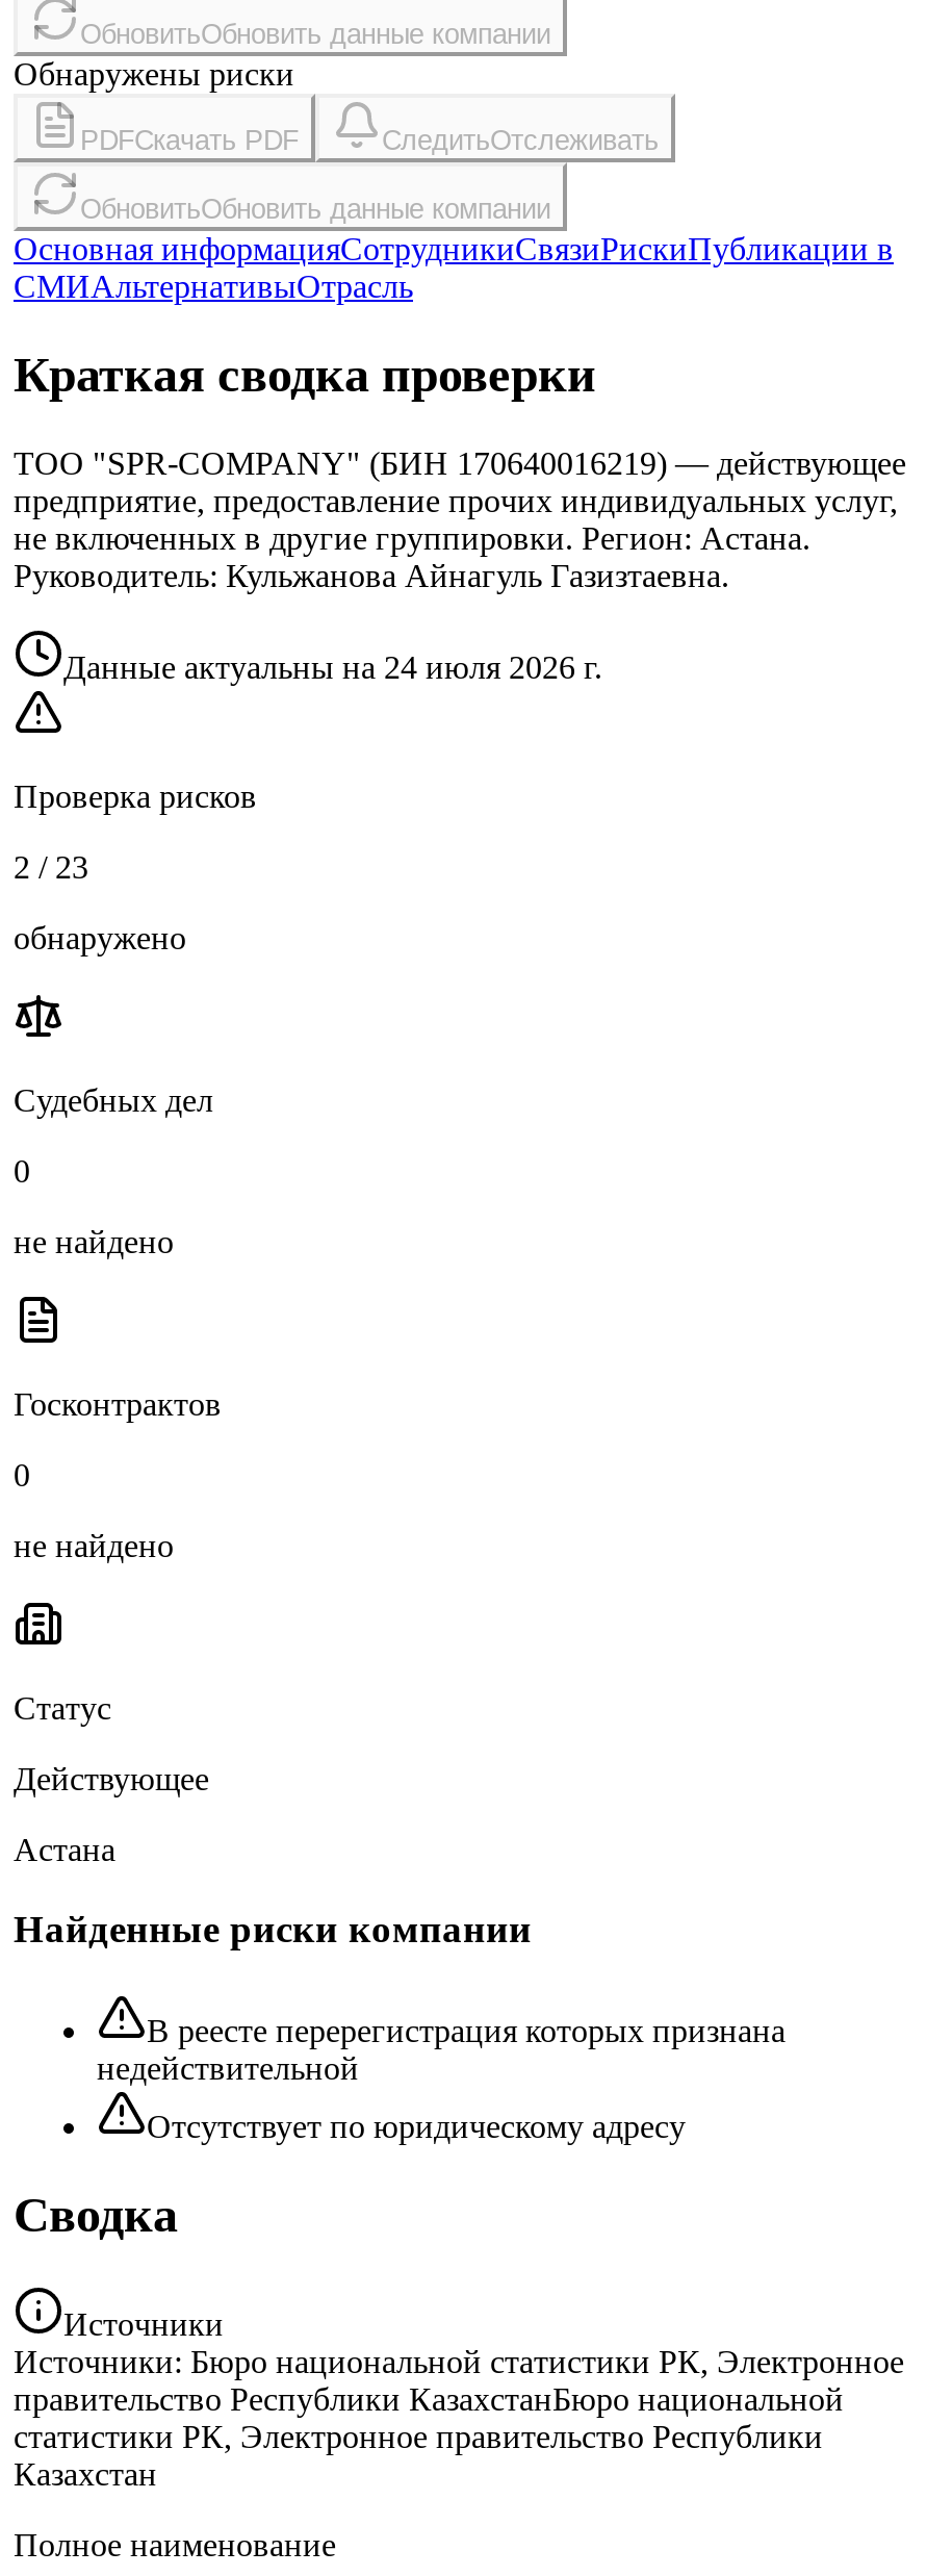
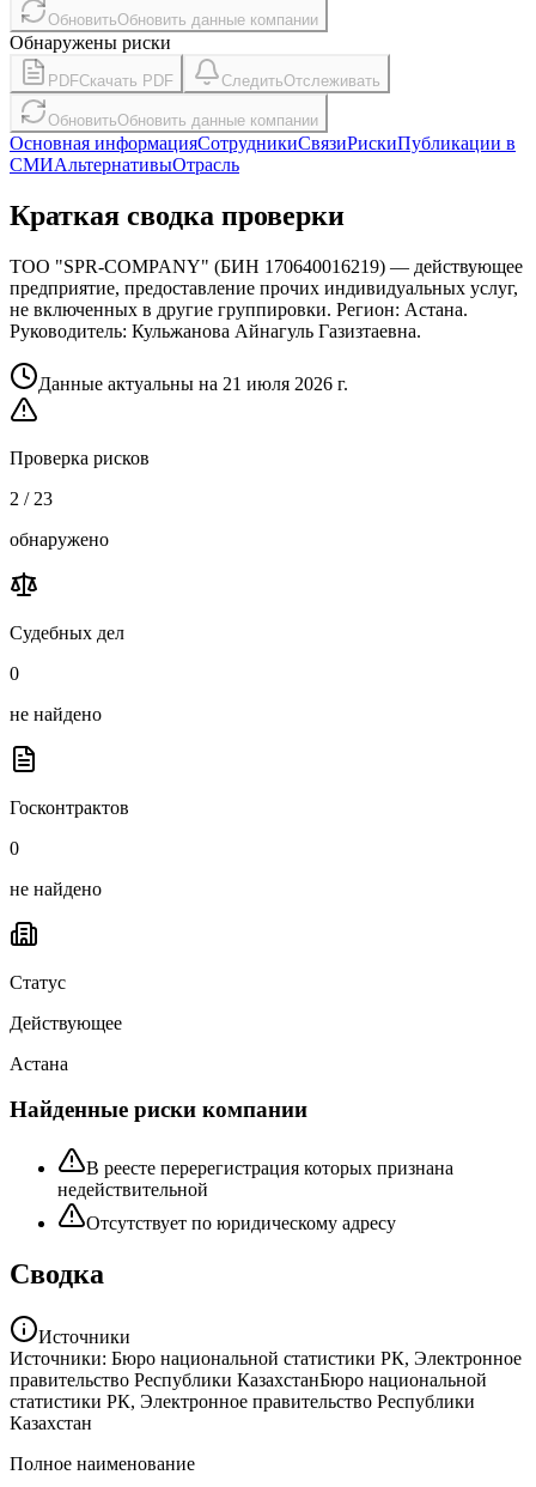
- Данные актуальны на 24 июля 2026 г.
+ Данные актуальны на 21 июля 2026 г.
